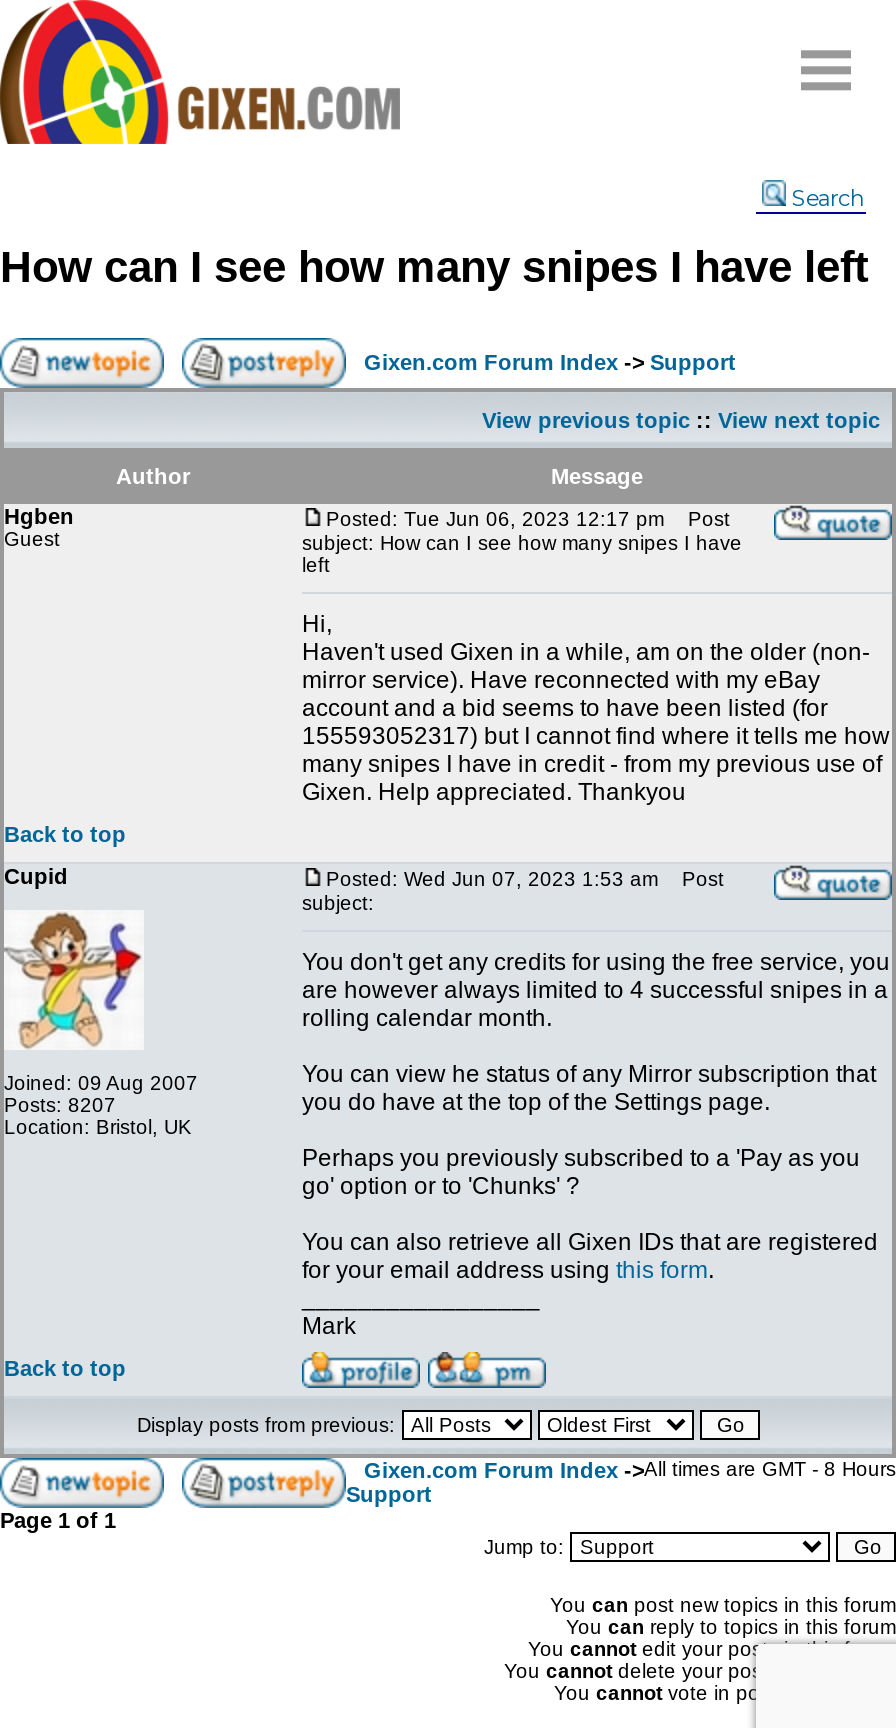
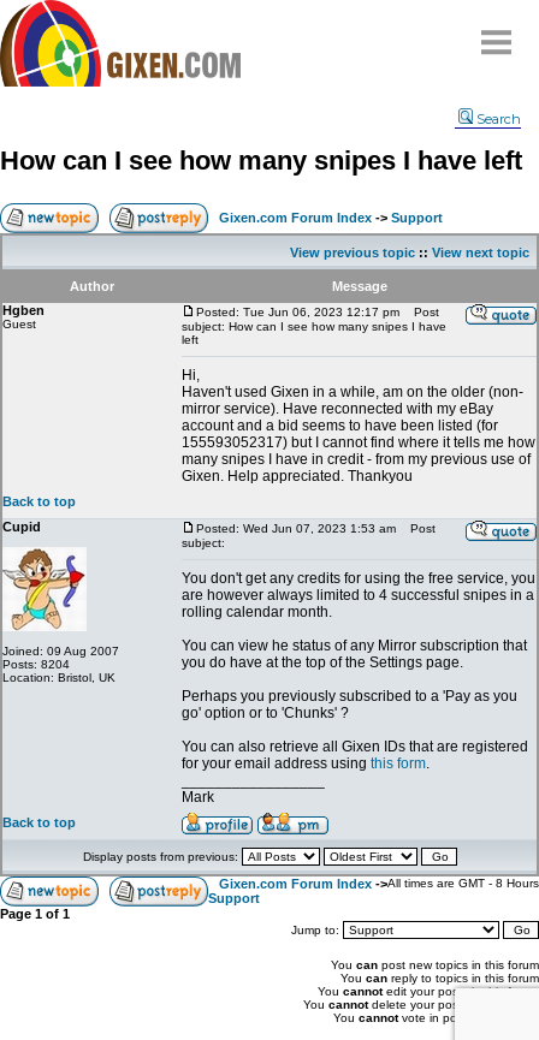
- Posts: 8207
+ Posts: 8204
